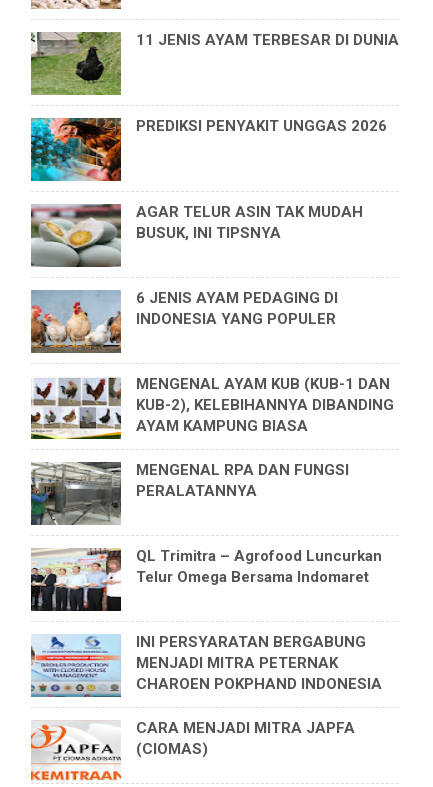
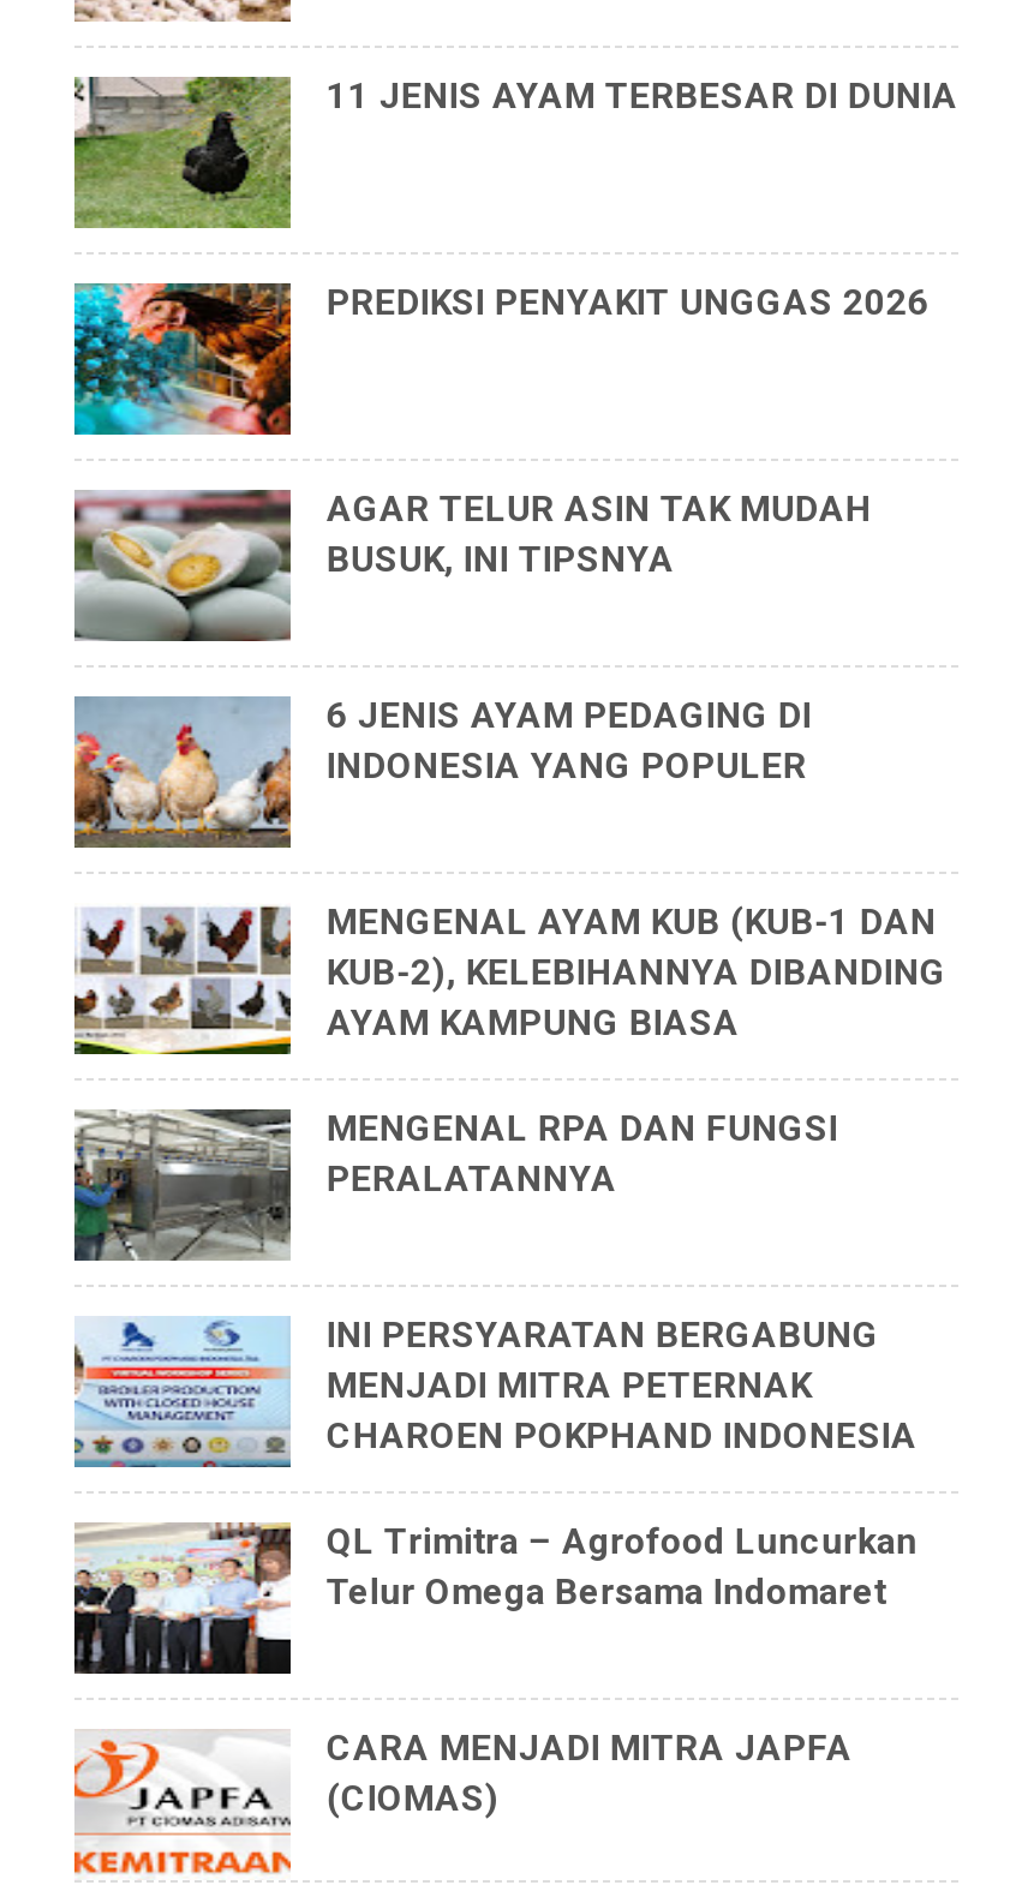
moved down: [image] | QL Trimitra – Agrofood Luncurkan | Telur Omega Bersama Indomaret

moved up: [image] | INI PERSYARATAN BERGABUNG | MENJADI MITRA PETERNAK | CHAROEN POKPHAND INDONESIA
